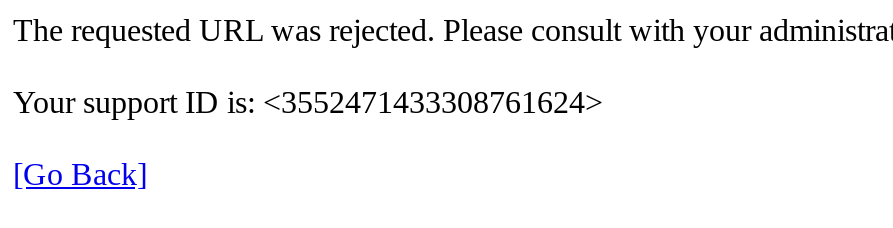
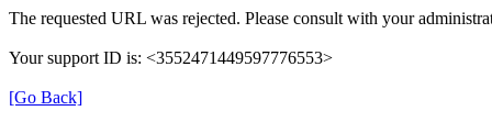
- Your support ID is: <3552471433308761624>
+ Your support ID is: <3552471449597776553>
